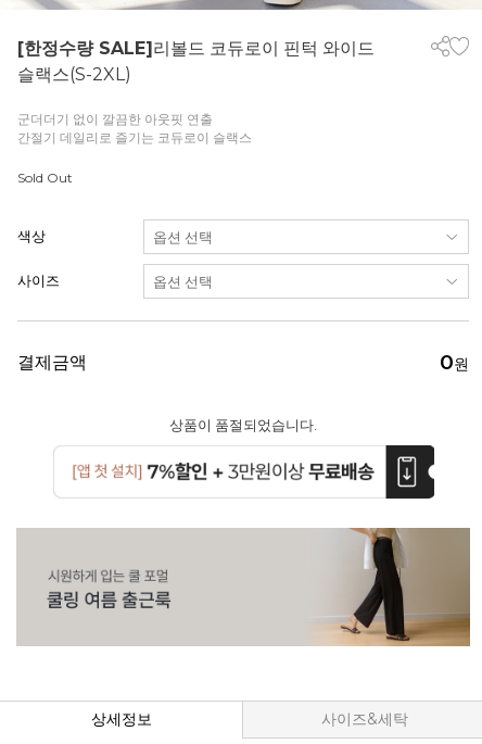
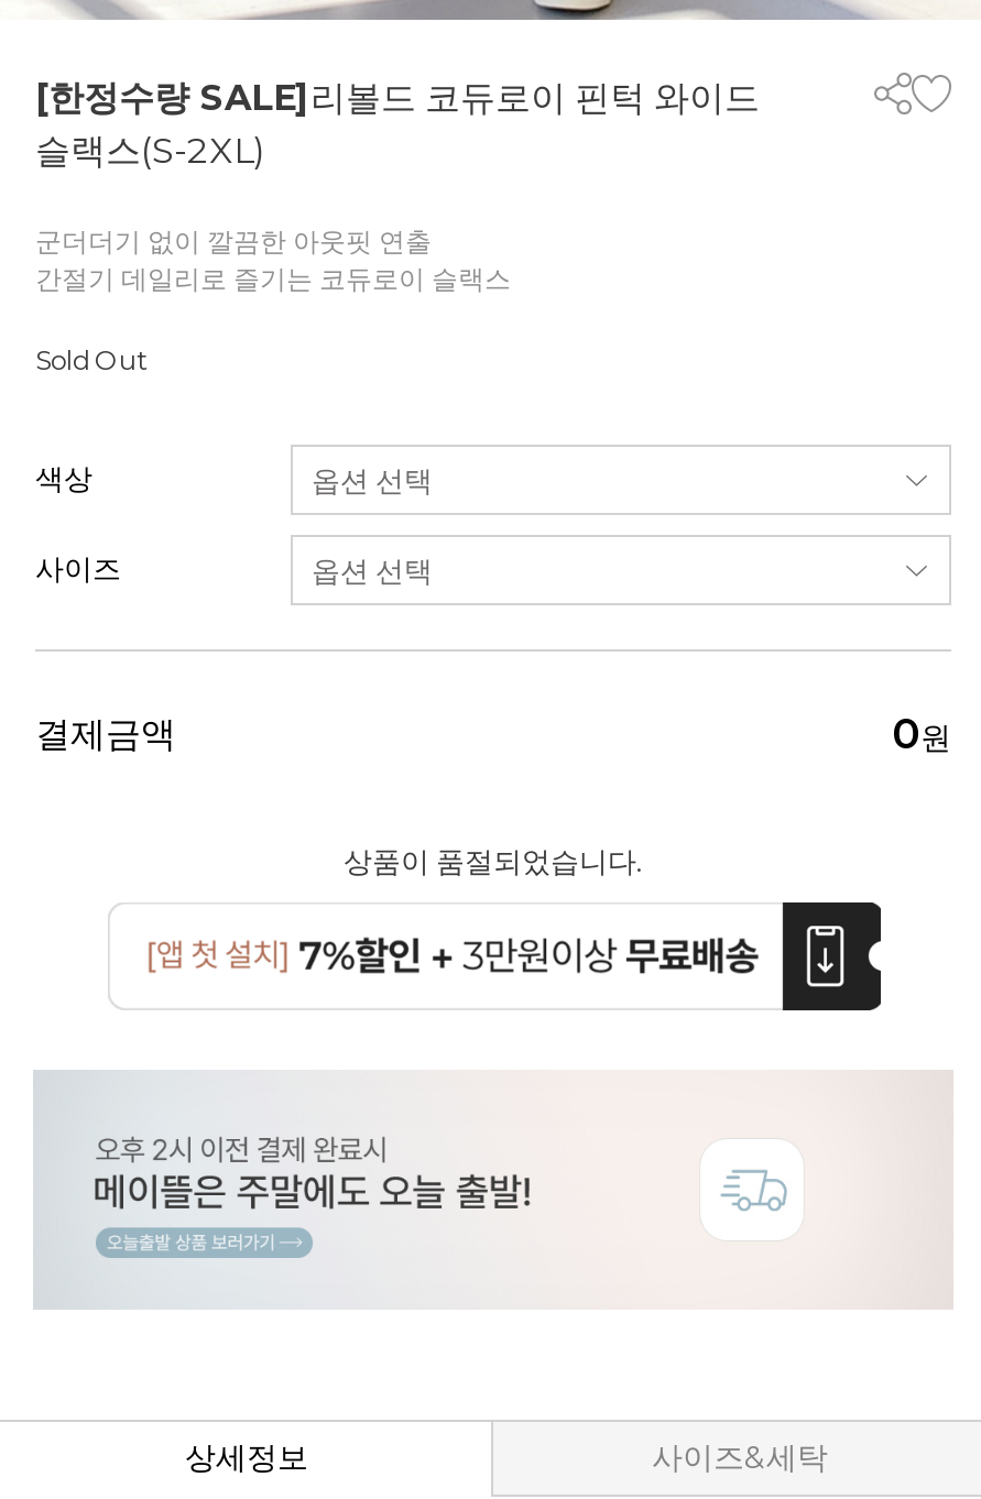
- [image]
+ [image]
